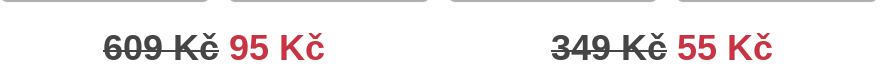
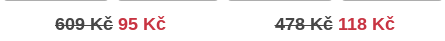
- 349 Kč 55 Kč
+ 478 Kč 118 Kč
